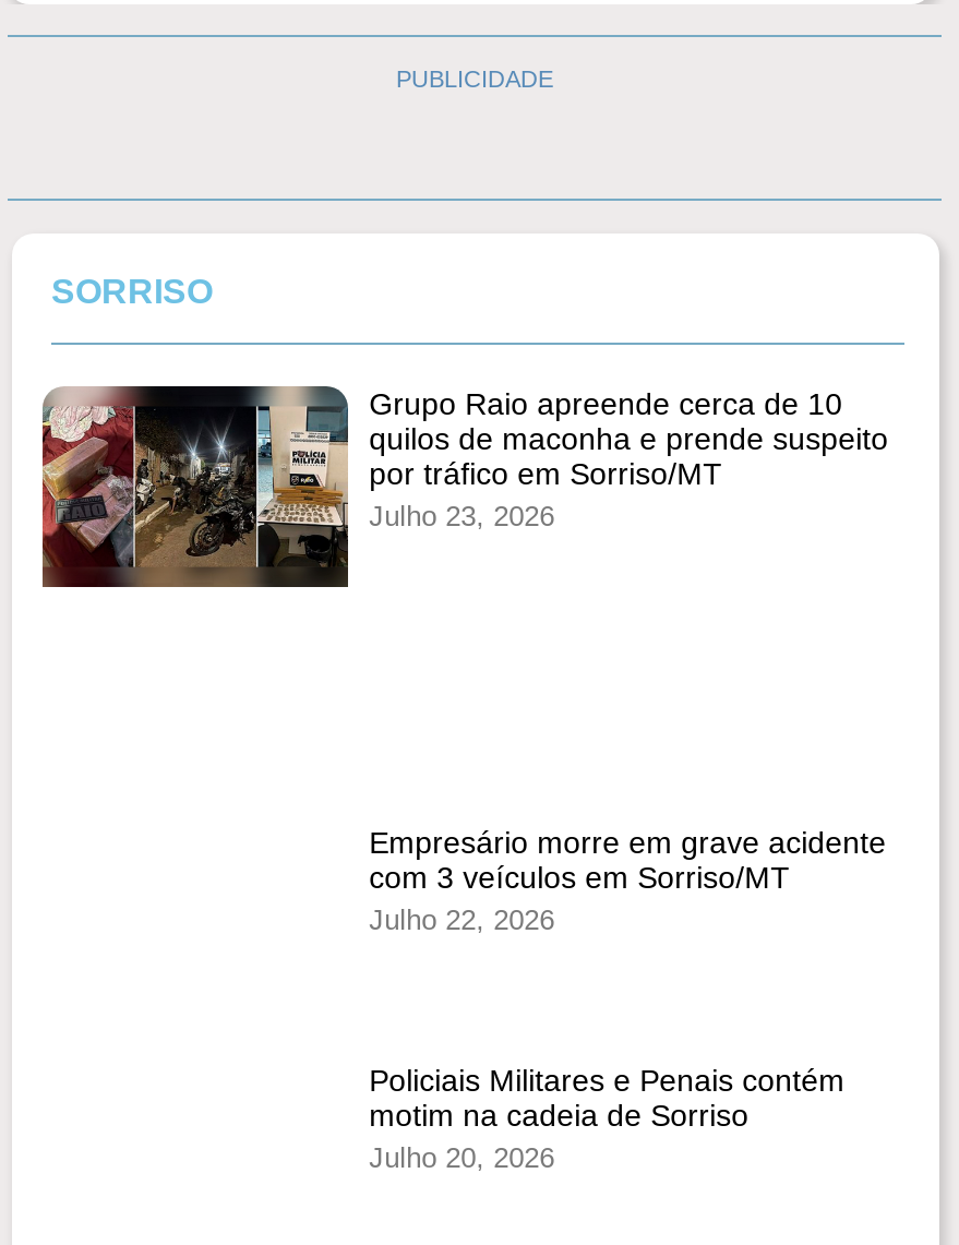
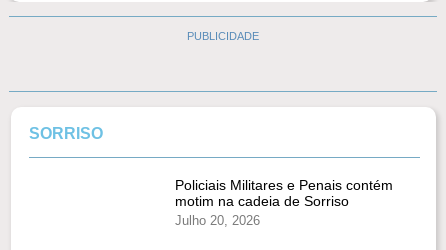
- [image]
- Grupo Raio apreende cerca de 10
- quilos de maconha e prende suspeito
- por tráfico em Sorriso/MT
- Julho 23, 2026

- Empresário morre em grave acidente
- com 3 veículos em Sorriso/MT
- Julho 22, 2026
